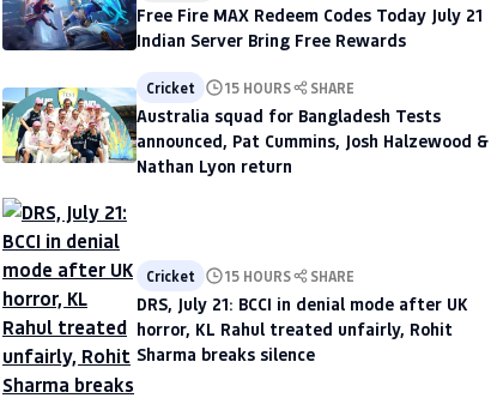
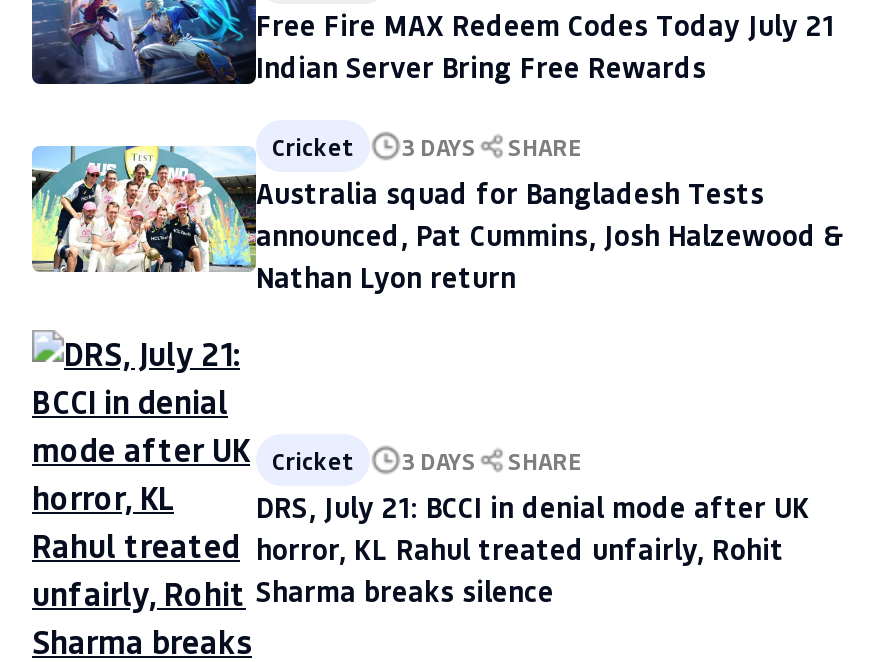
- Cricket 15 HOURS SHARE
+ Cricket 3 DAYS SHARE

- Cricket 15 HOURS SHARE
+ Cricket 3 DAYS SHARE
